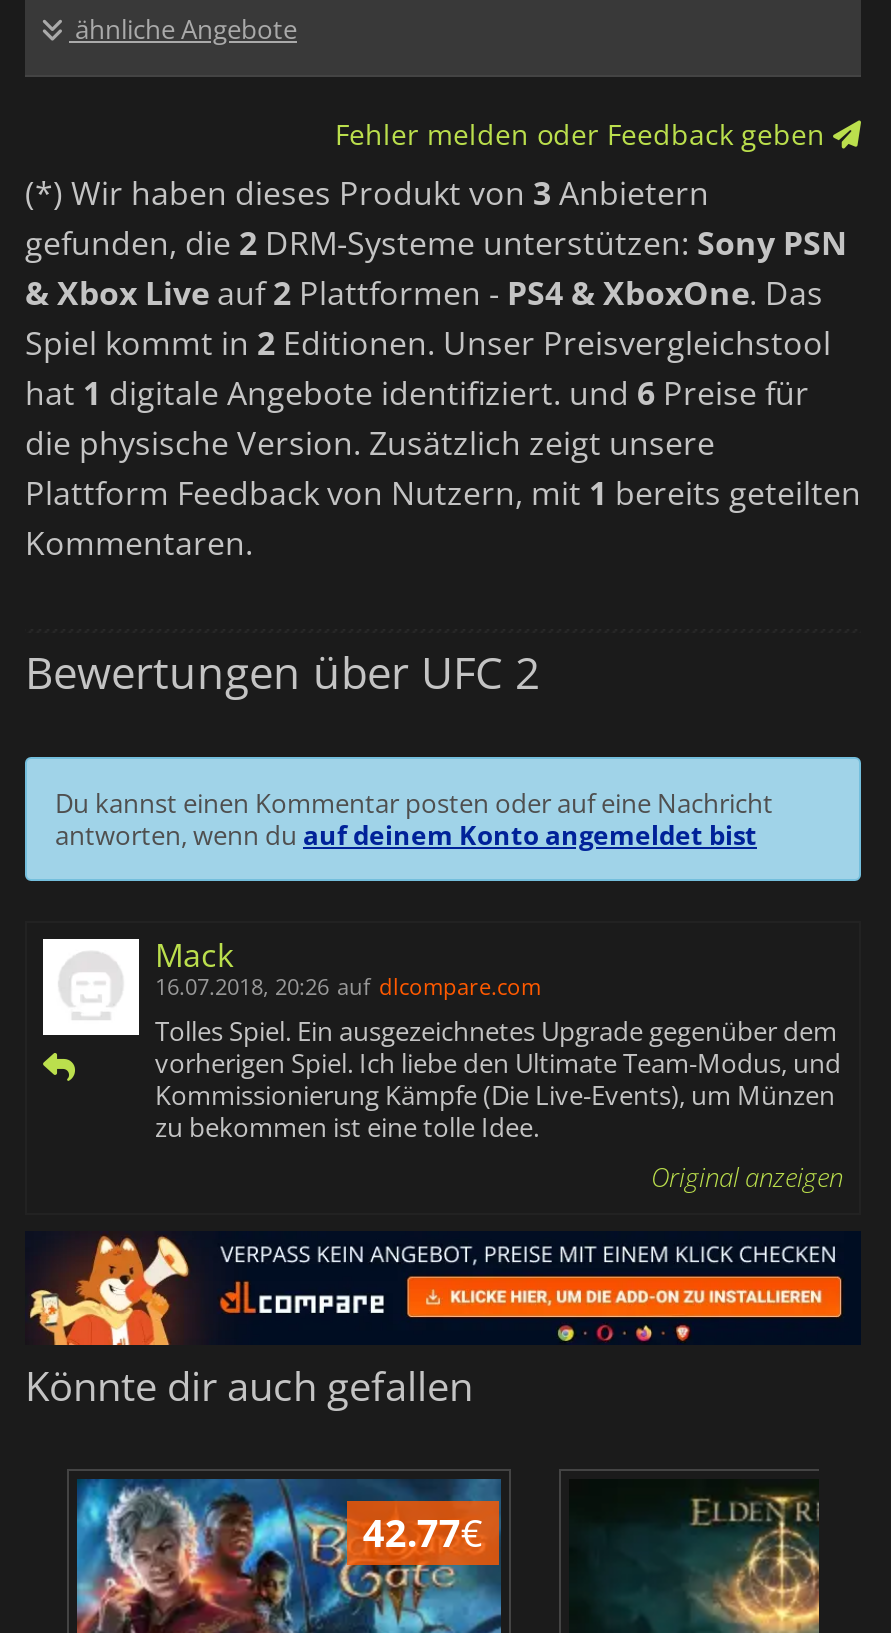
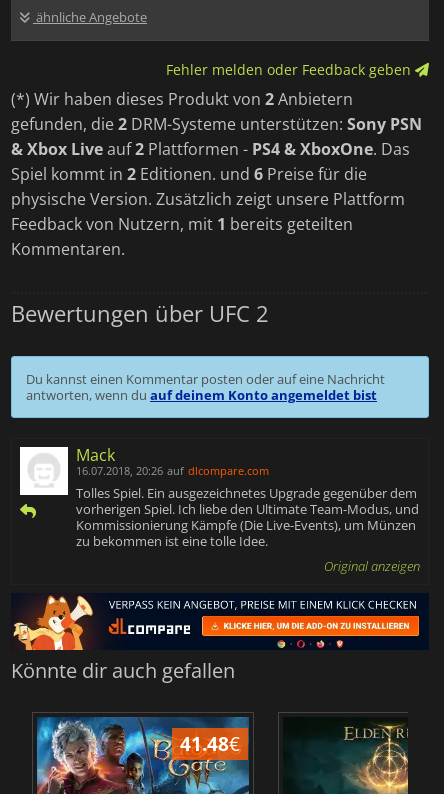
- (*) Wir haben dieses Produkt von 3 Anbietern
+ (*) Wir haben dieses Produkt von 2 Anbietern

- Spiel kommt in 2 Editionen. Unser Preisvergleichstool
- hat 1 digitale Angebote identifiziert. und 6 Preise für
- die physische Version. Zusätzlich zeigt unsere
- Plattform Feedback von Nutzern, mit 1 bereits geteilten
+ Spiel kommt in 2 Editionen. und 6 Preise für die
+ physische Version. Zusätzlich zeigt unsere Plattform
+ Feedback von Nutzern, mit 1 bereits geteilten

- 42.77€
+ 41.48€
